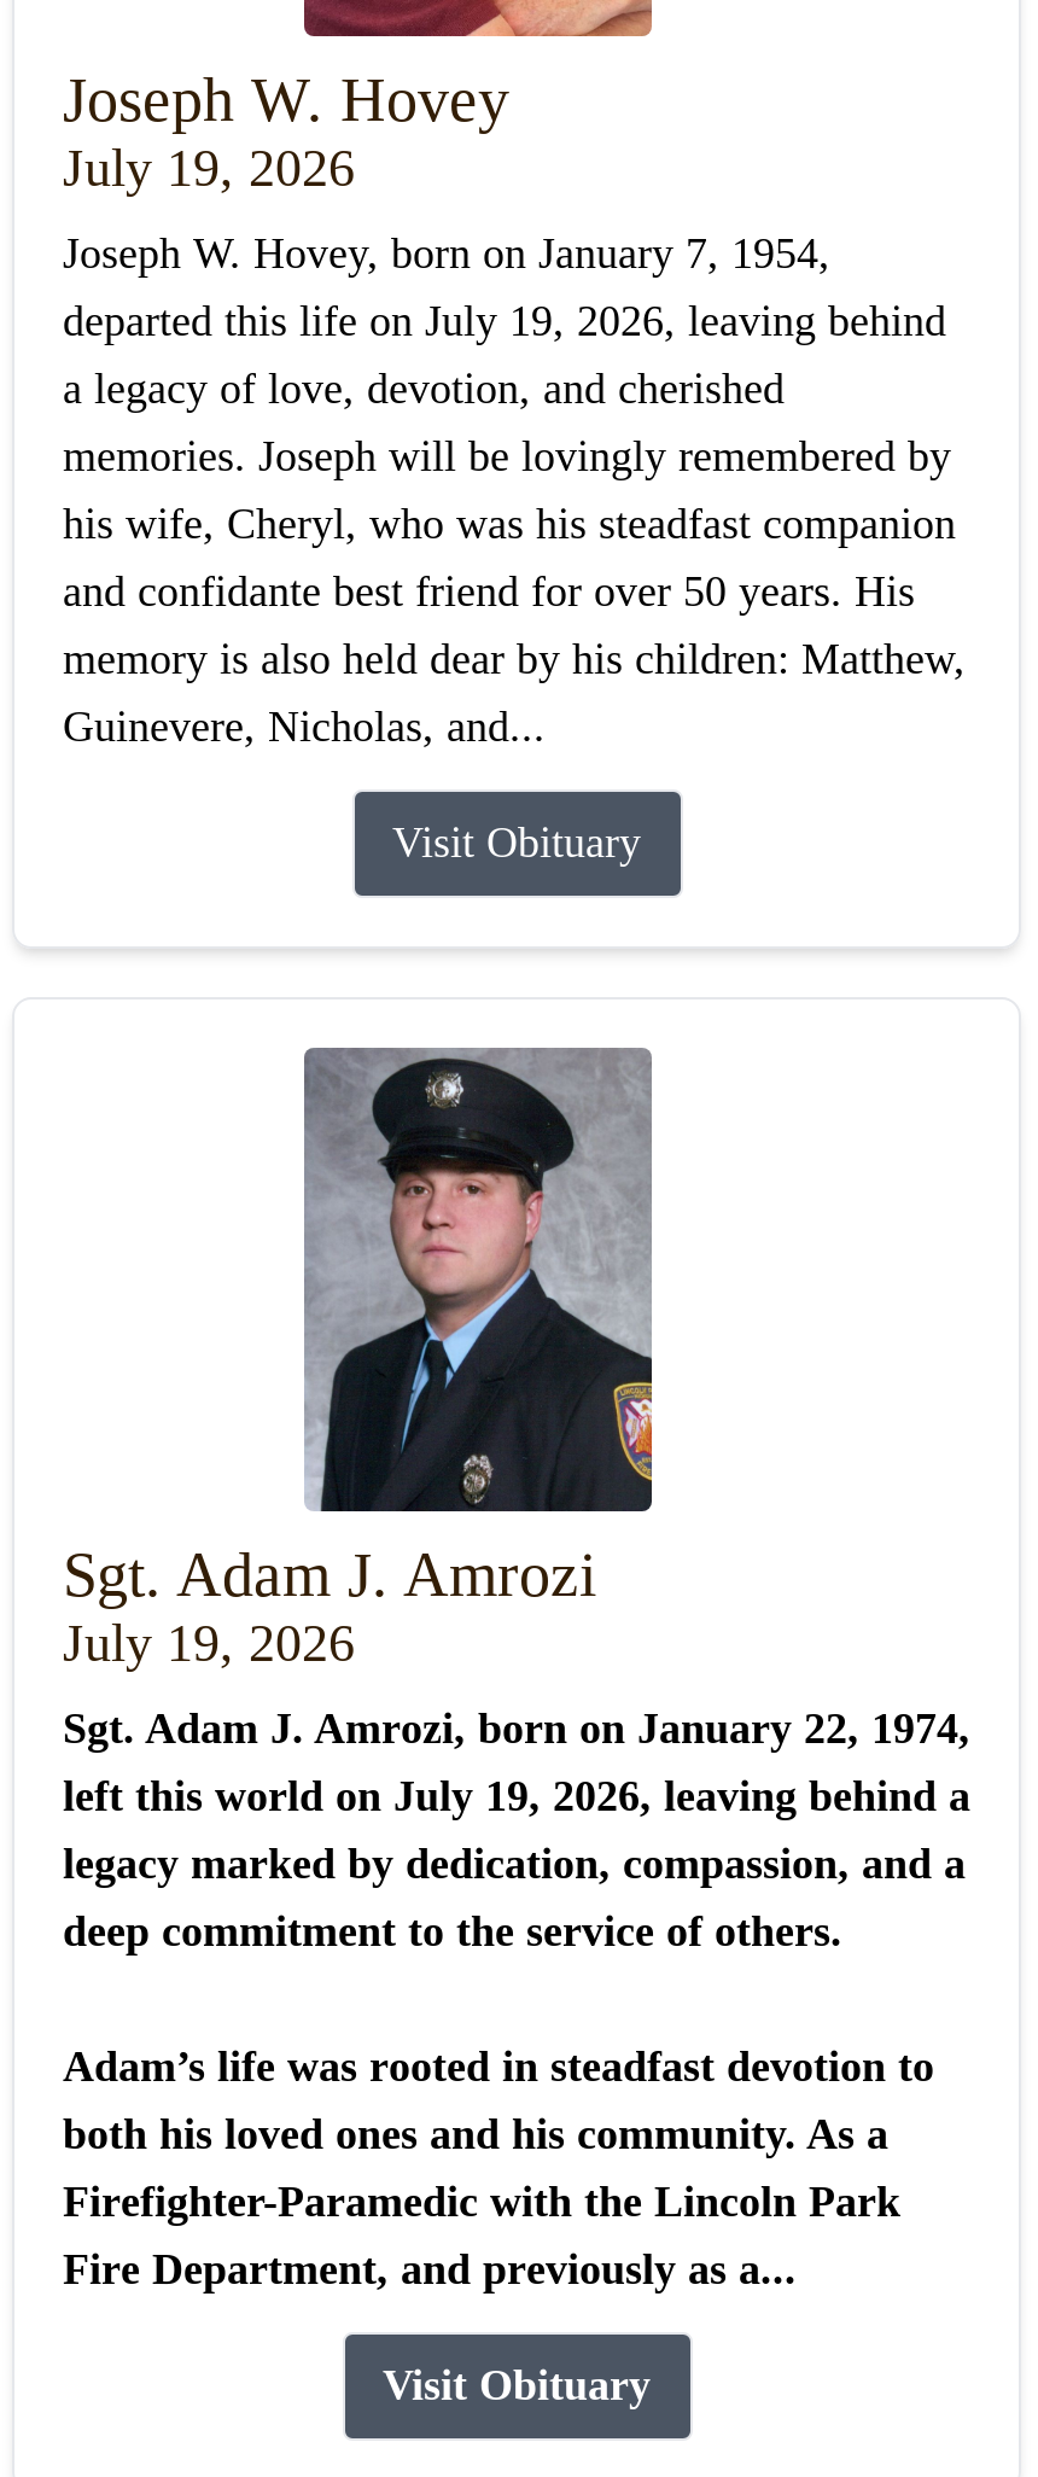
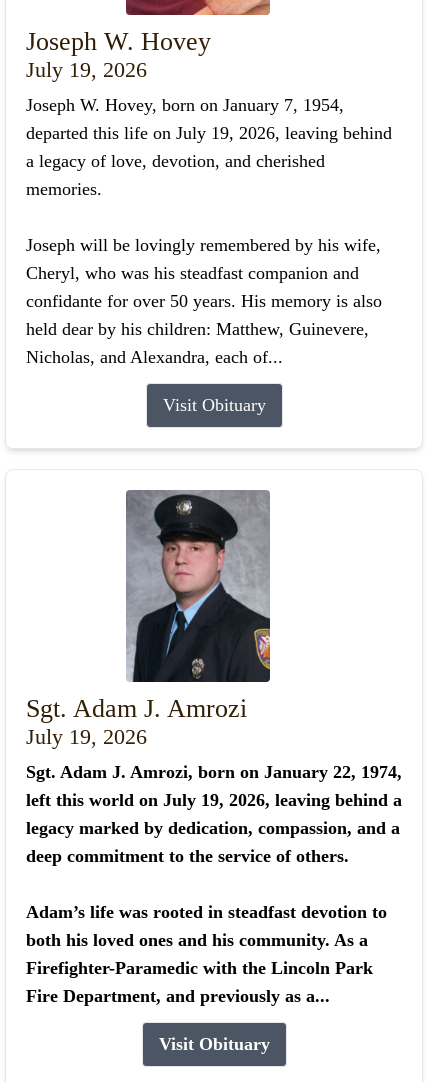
- memories. Joseph will be lovingly remembered by
- his wife, Cheryl, who was his steadfast companion
- and confidante best friend for over 50 years. His
- memory is also held dear by his children: Matthew,
- Guinevere, Nicholas, and...
+ memories.
+ Joseph will be lovingly remembered by his wife,
+ Cheryl, who was his steadfast companion and
+ confidante for over 50 years. His memory is also
+ held dear by his children: Matthew, Guinevere,
+ Nicholas, and Alexandra, each of...
